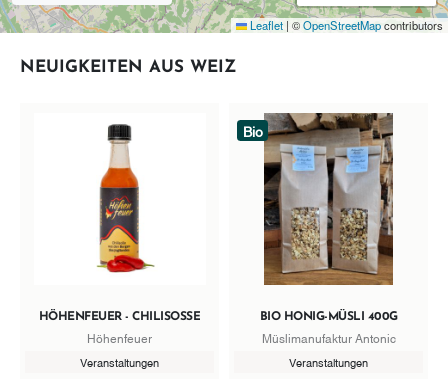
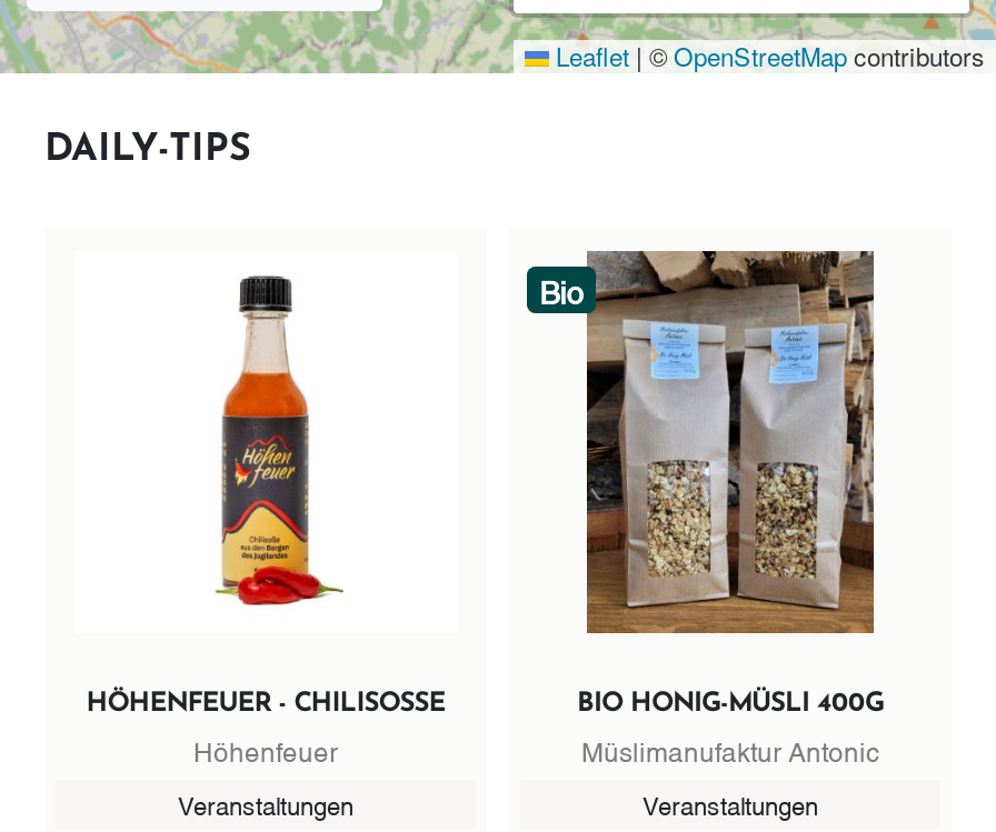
- NEUIGKEITEN AUS WEIZ
+ DAILY-TIPS
